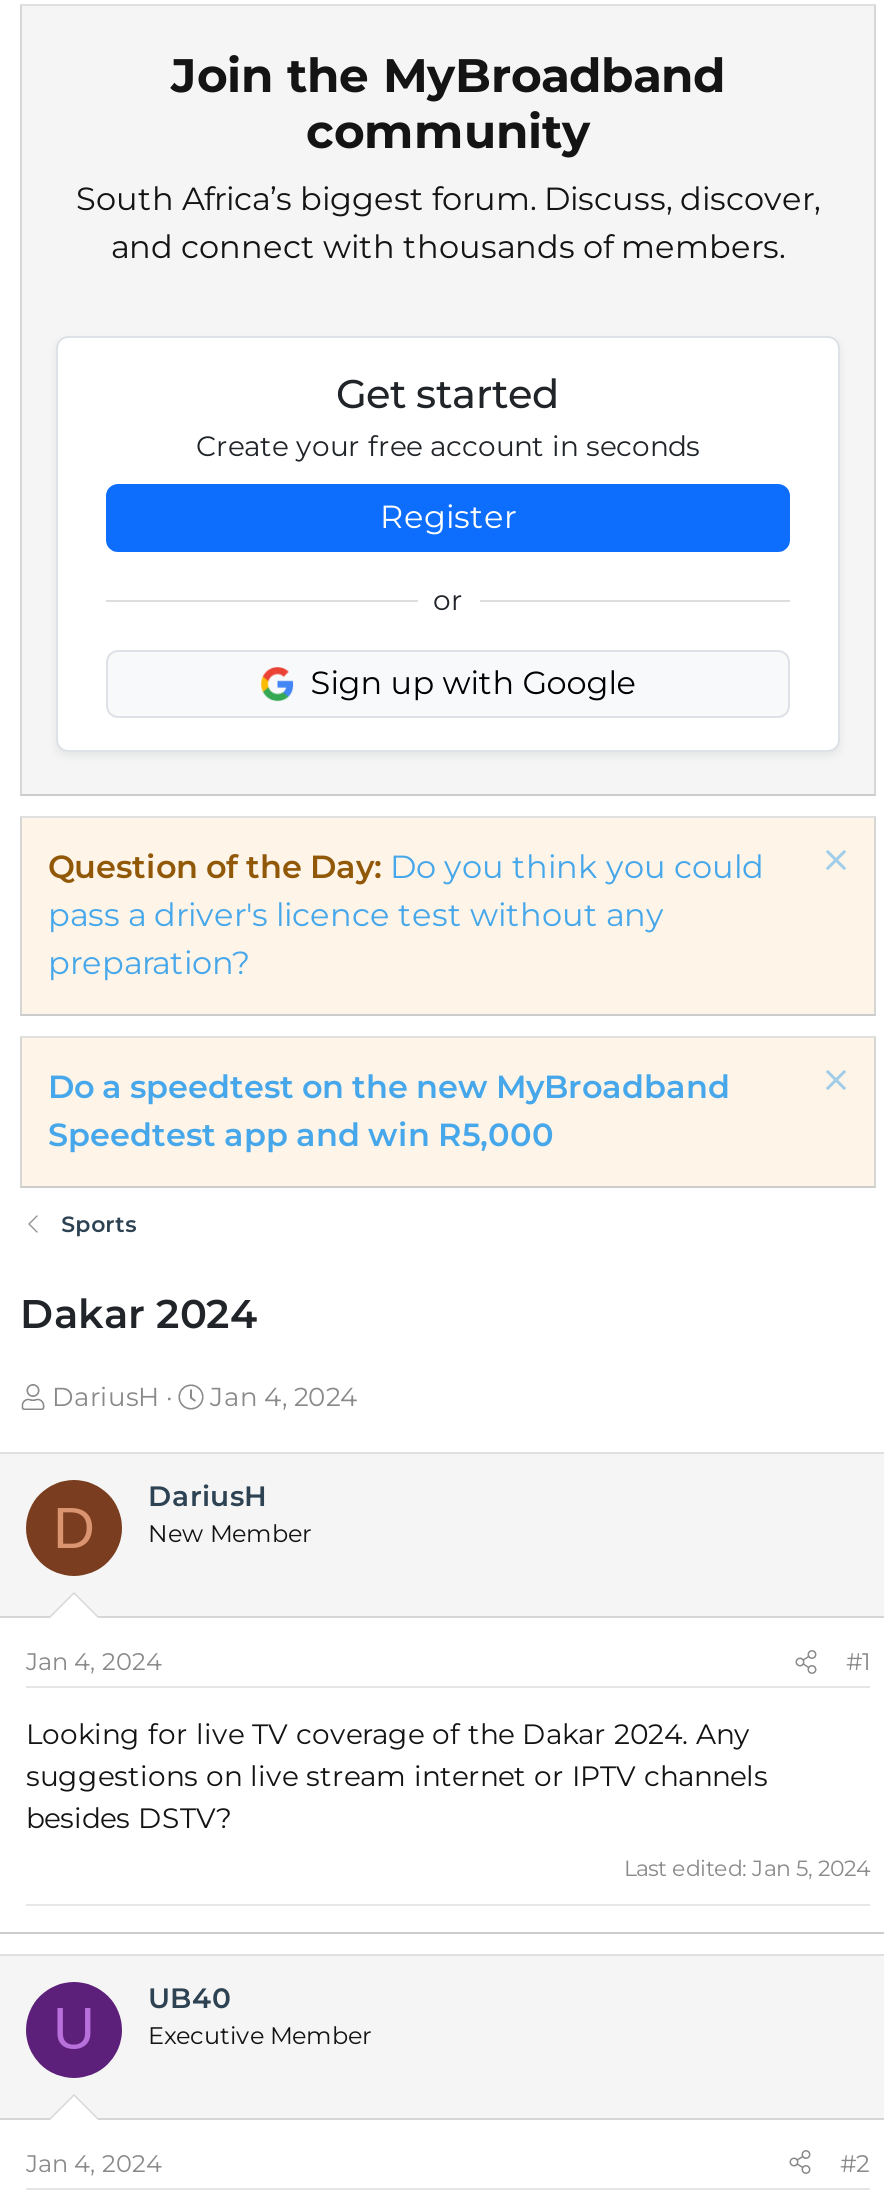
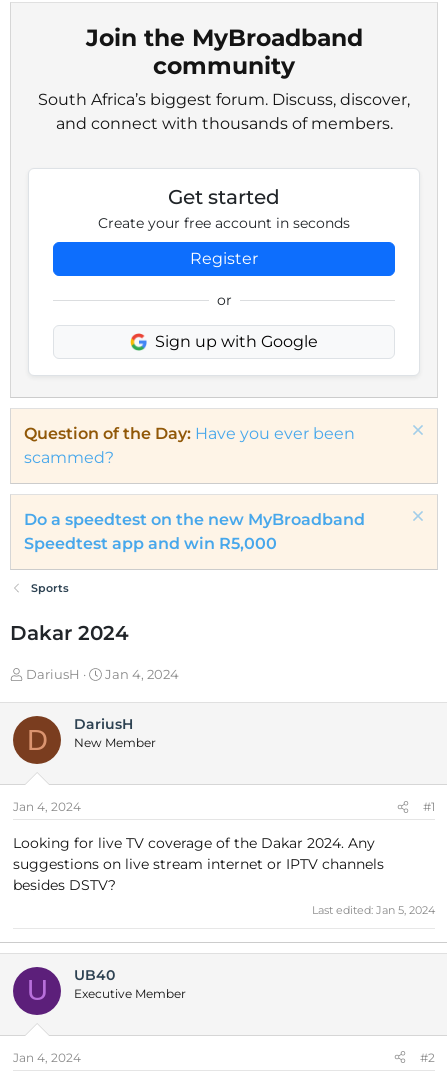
- Question of the Day: Do you think you could
- pass a driver's licence test without any
- preparation?
+ Question of the Day: Have you ever been
+ scammed?
